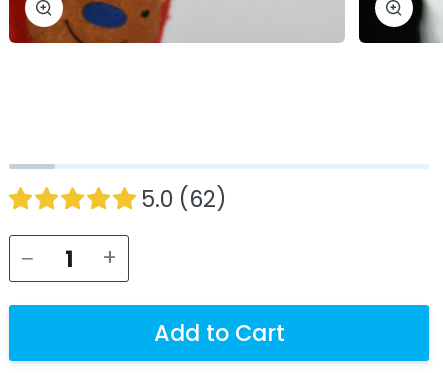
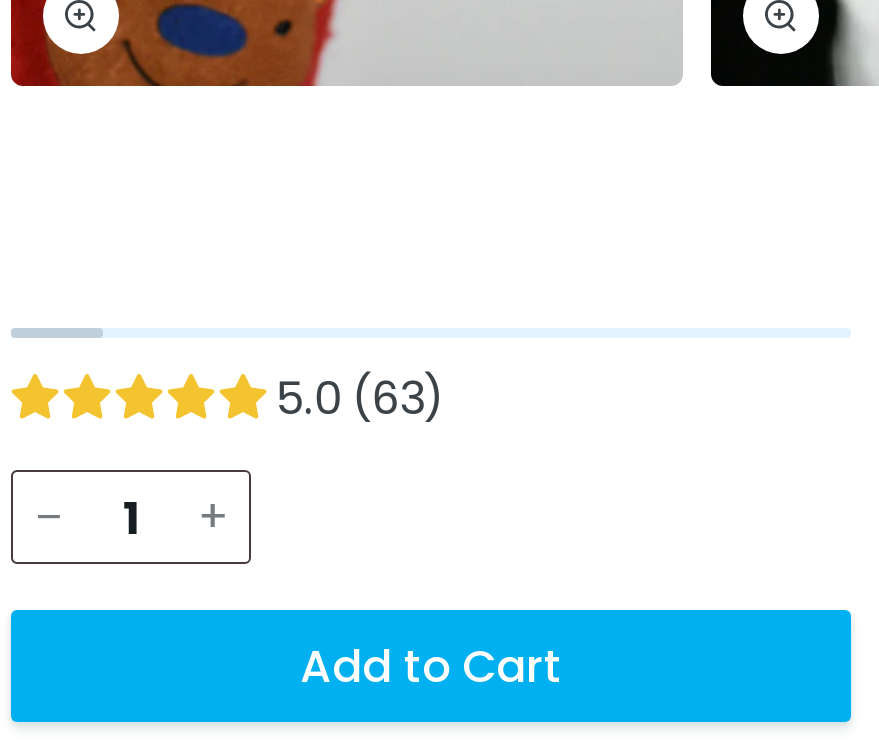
- 5.0 (62)
+ 5.0 (63)
